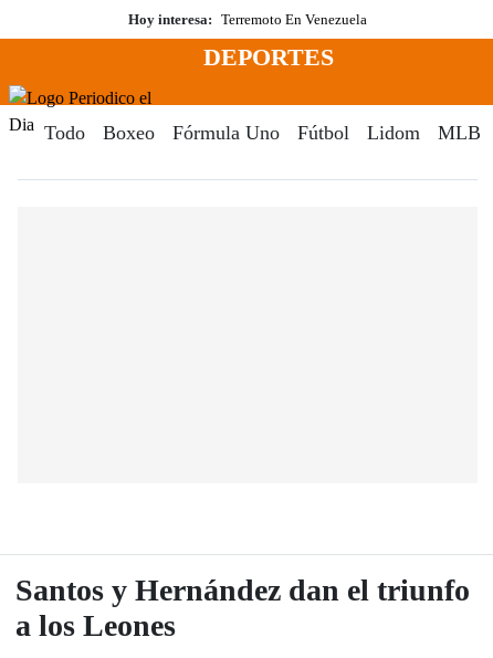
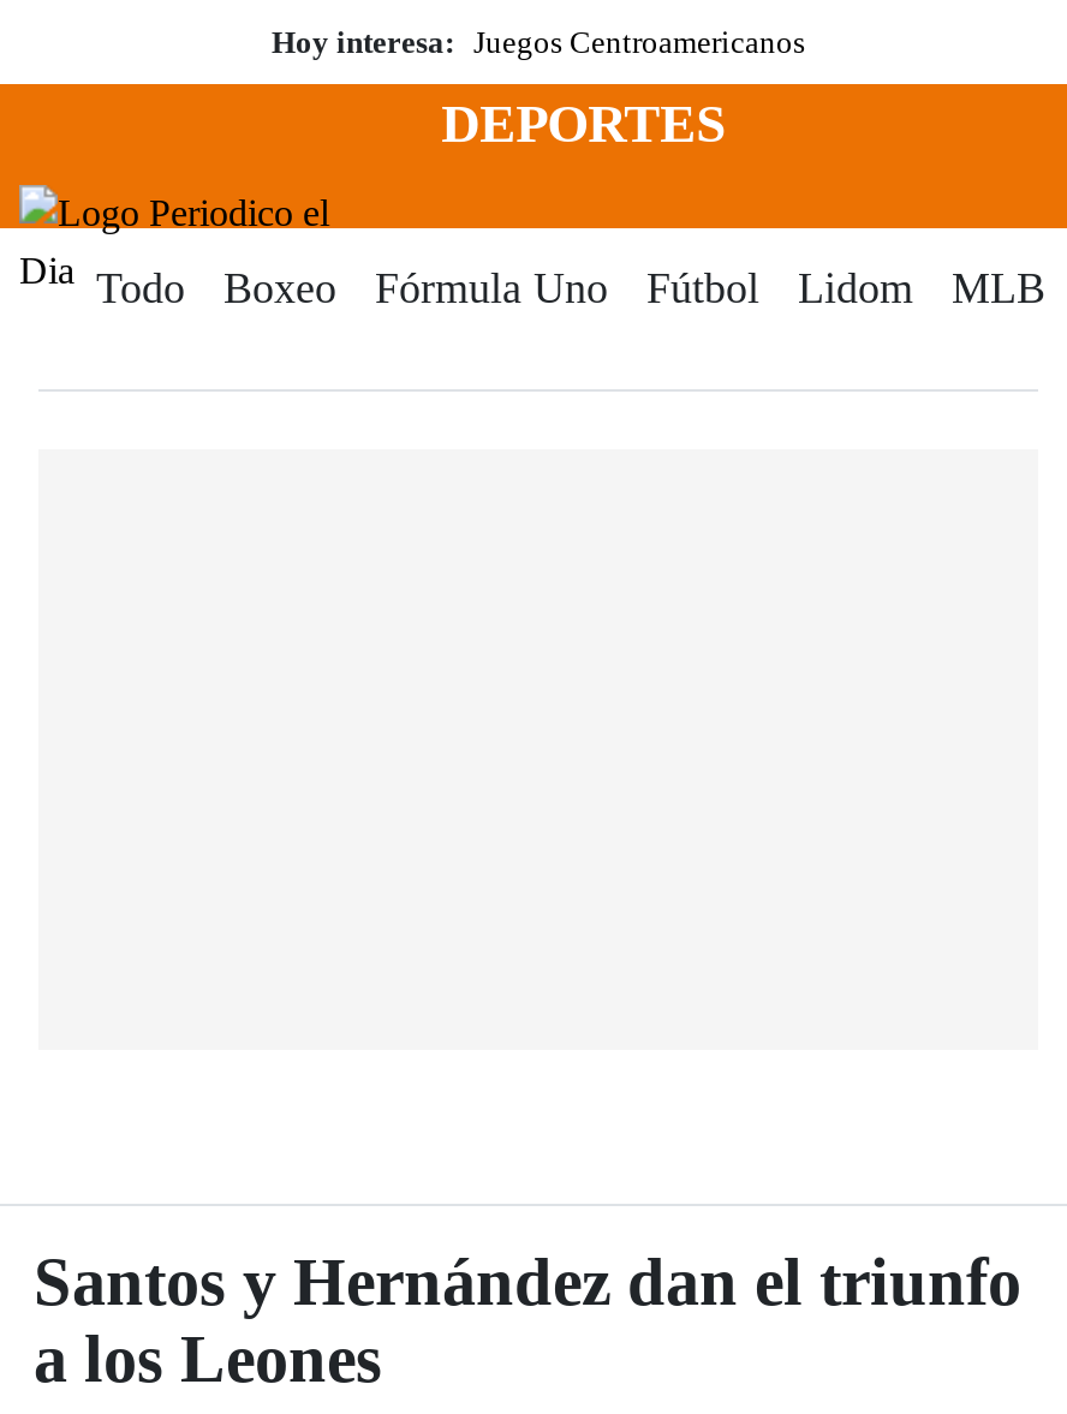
- Hoy interesa: Terremoto En Venezuela
+ Hoy interesa: Juegos Centroamericanos
